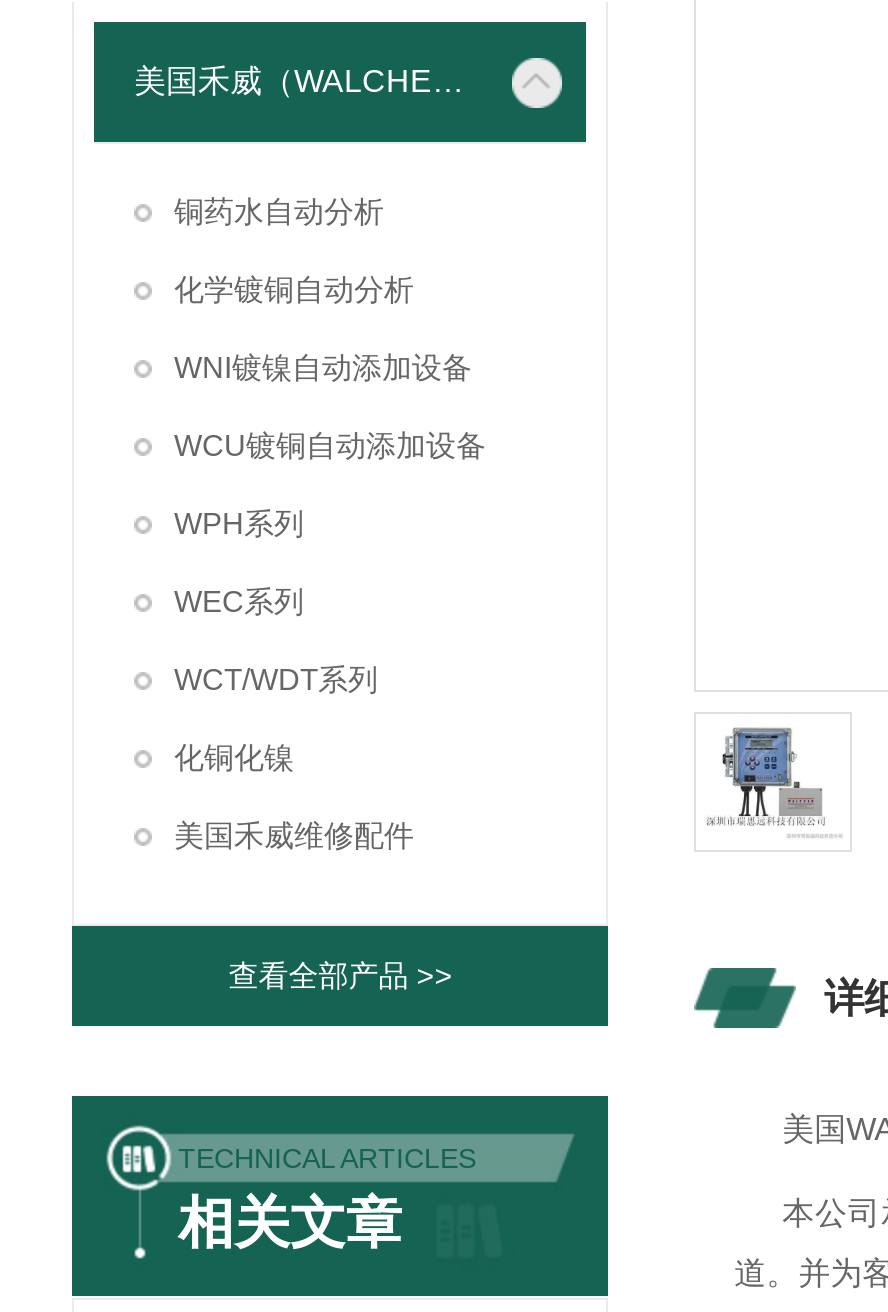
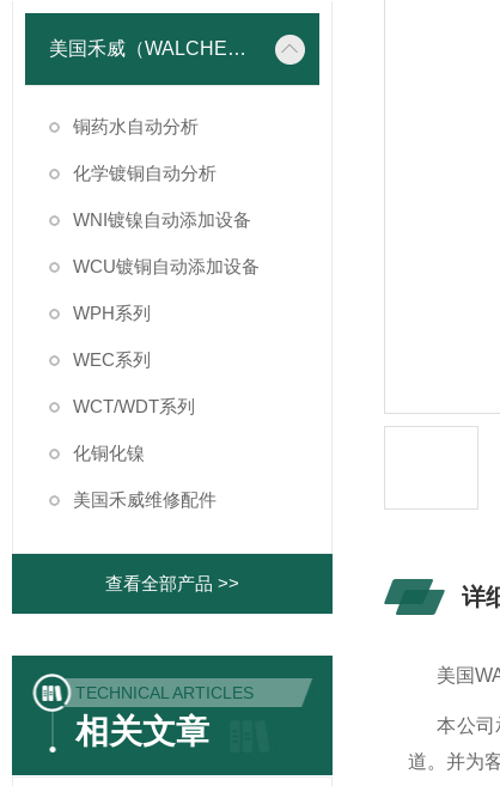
- [image]
